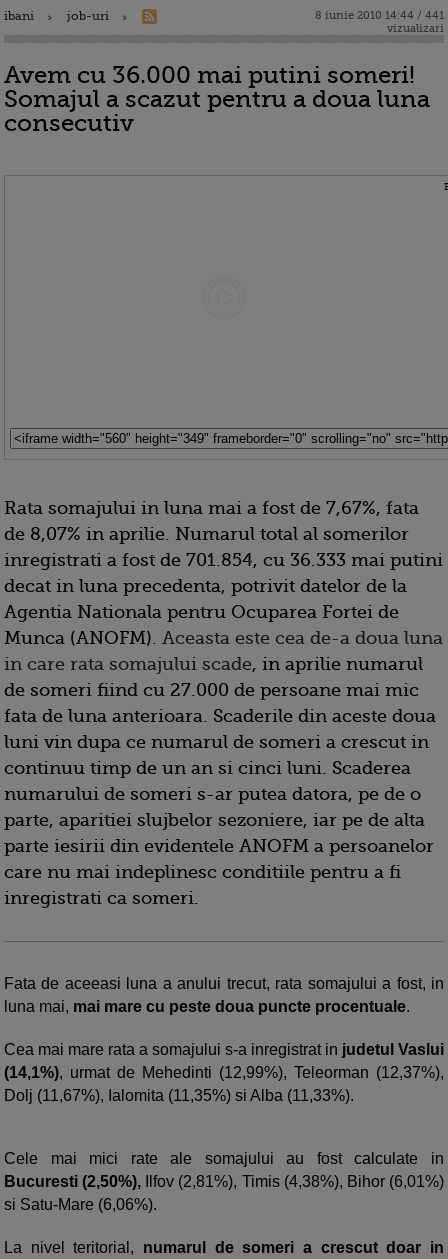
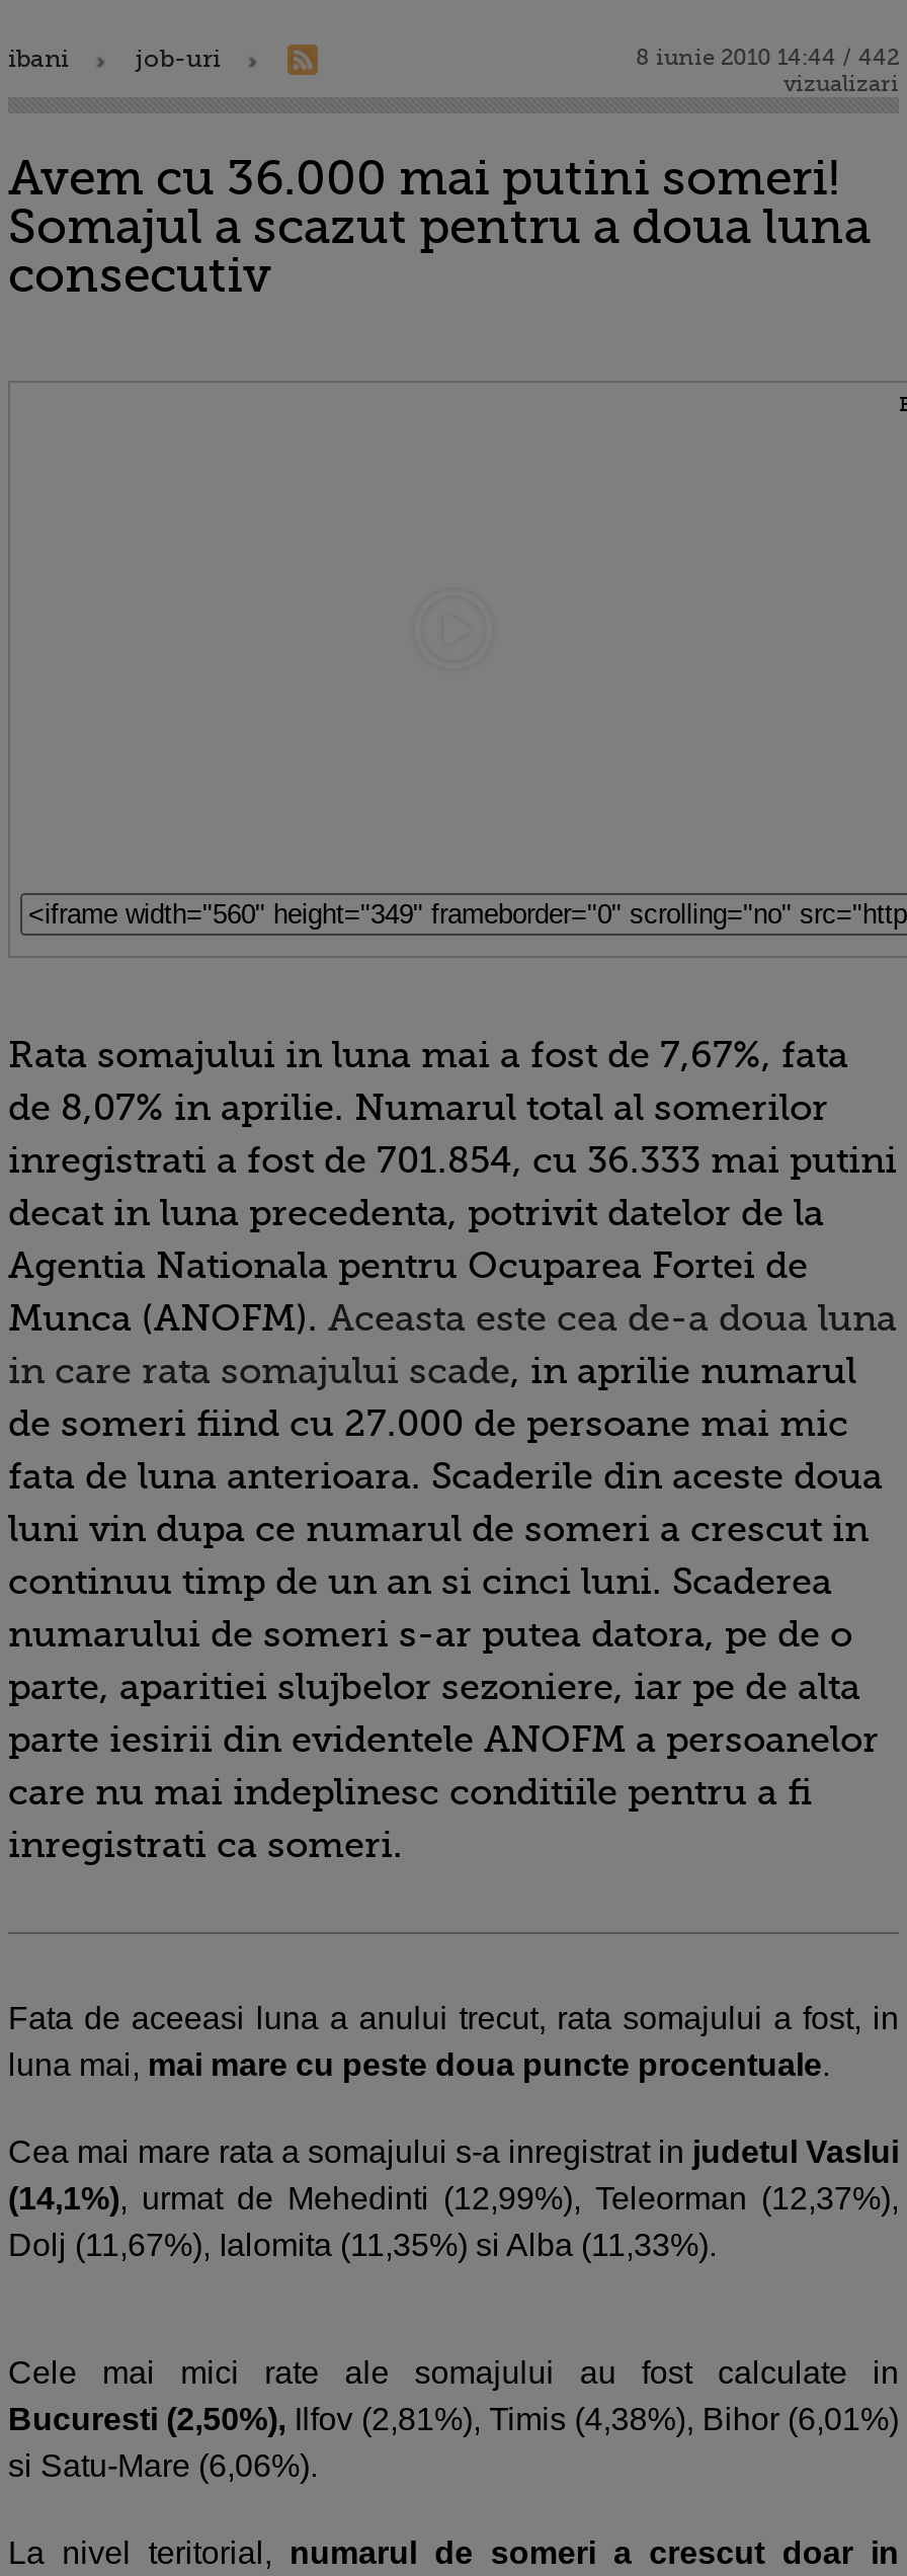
- 8 iunie 2010 14:44 / 441
+ 8 iunie 2010 14:44 / 442
